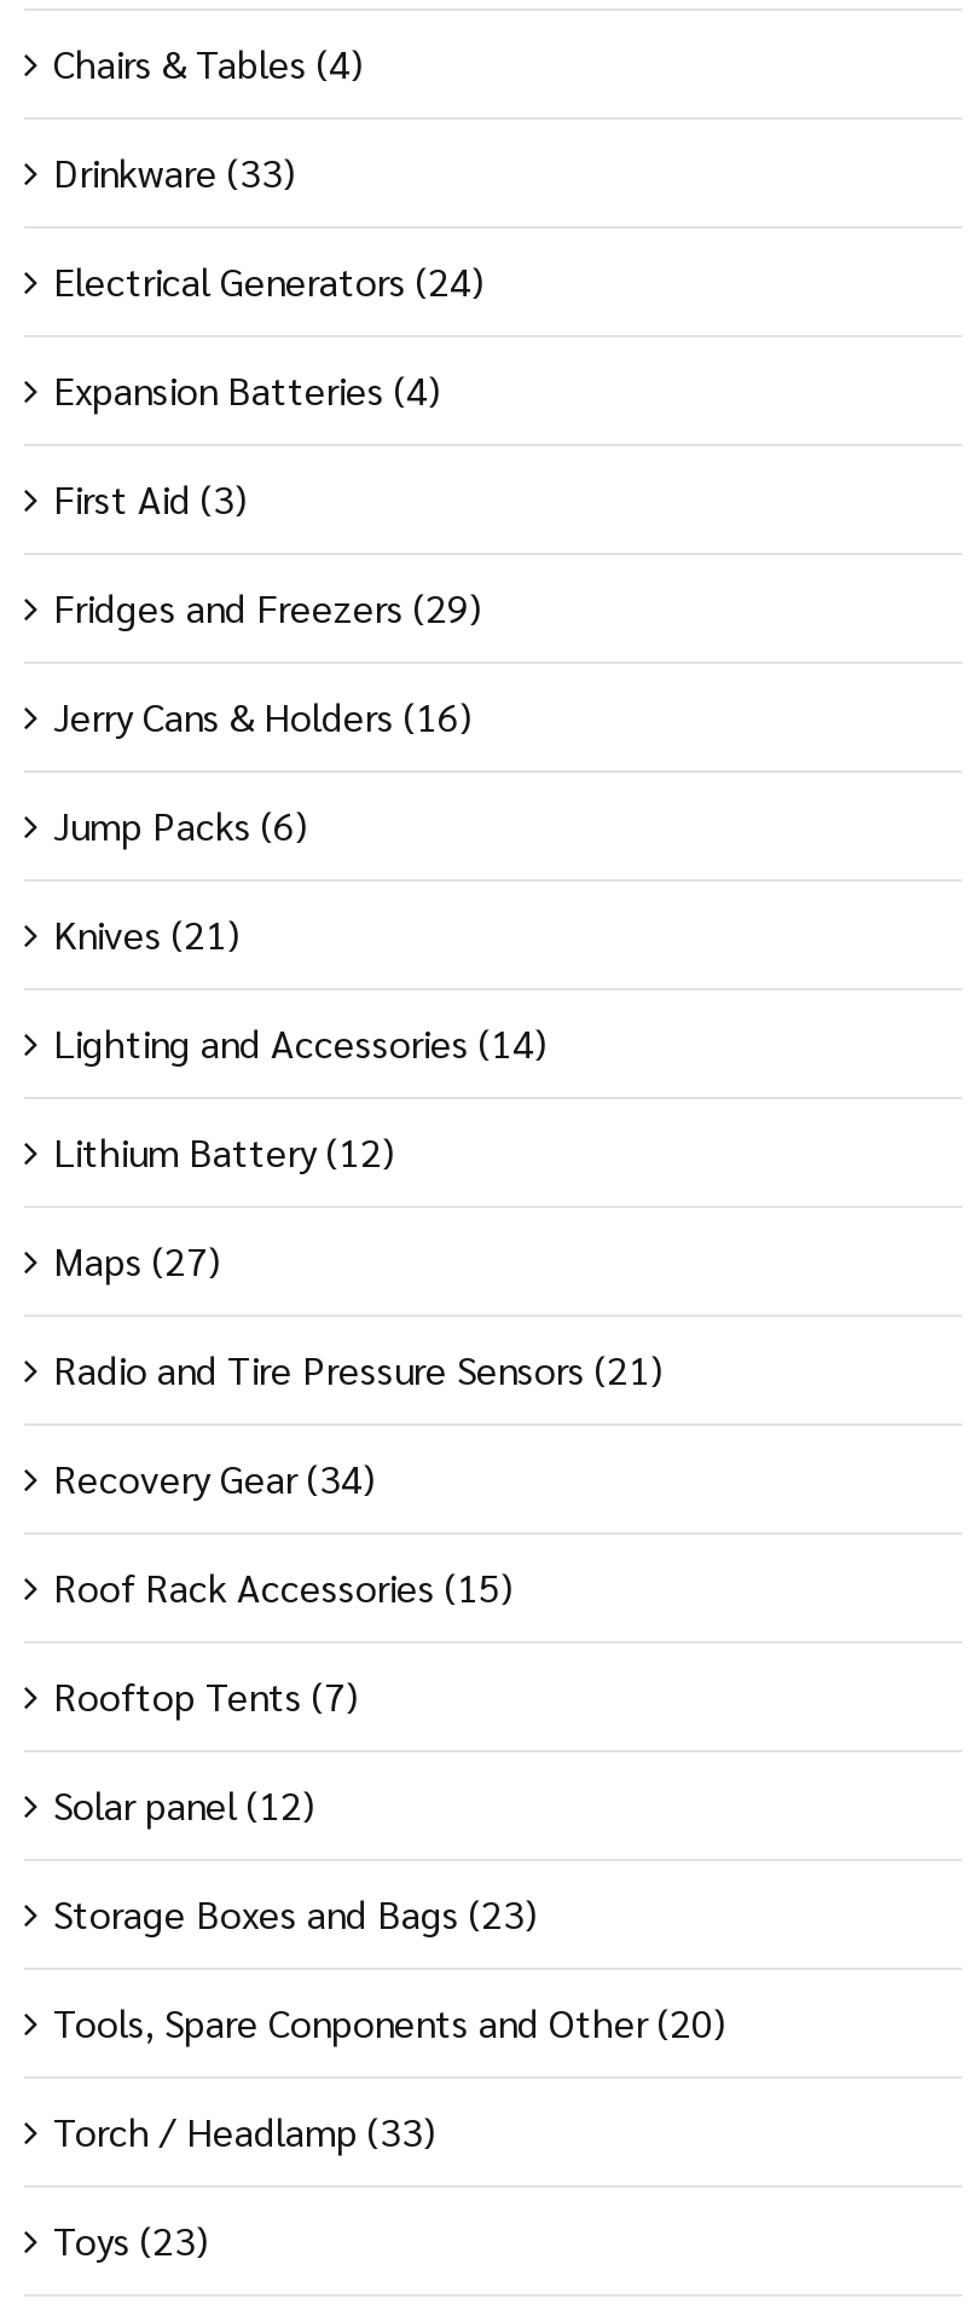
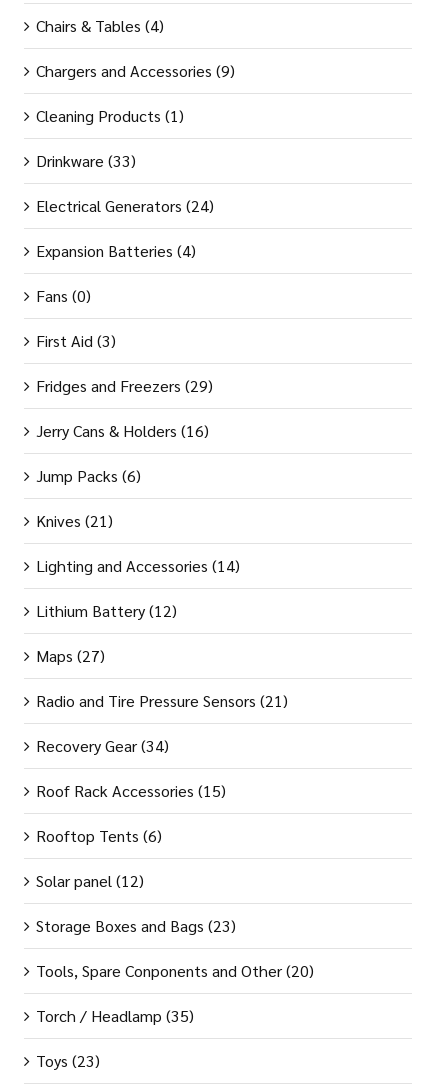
+ Chargers and Accessories (9)
+ Cleaning Products (1)

+ Fans (0)

- Rooftop Tents (7)
+ Rooftop Tents (6)

- Torch / Headlamp (33)
+ Torch / Headlamp (35)
